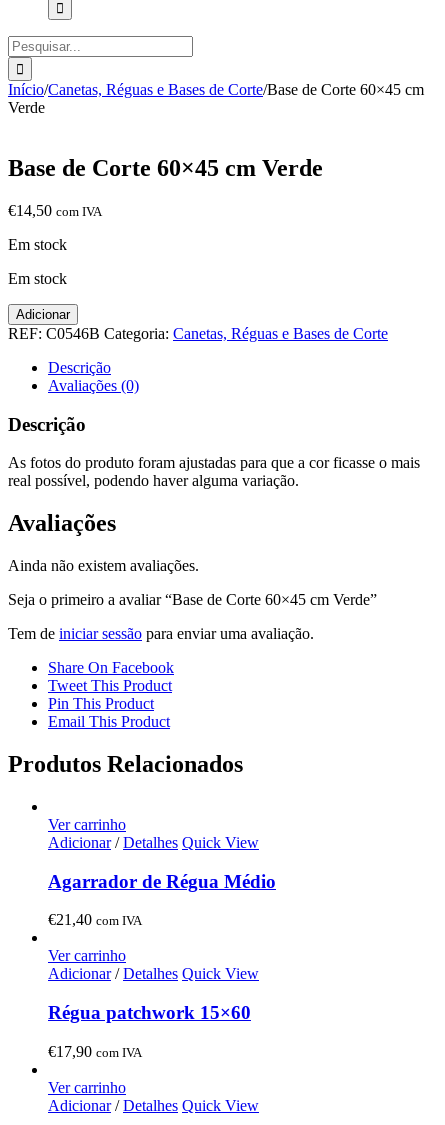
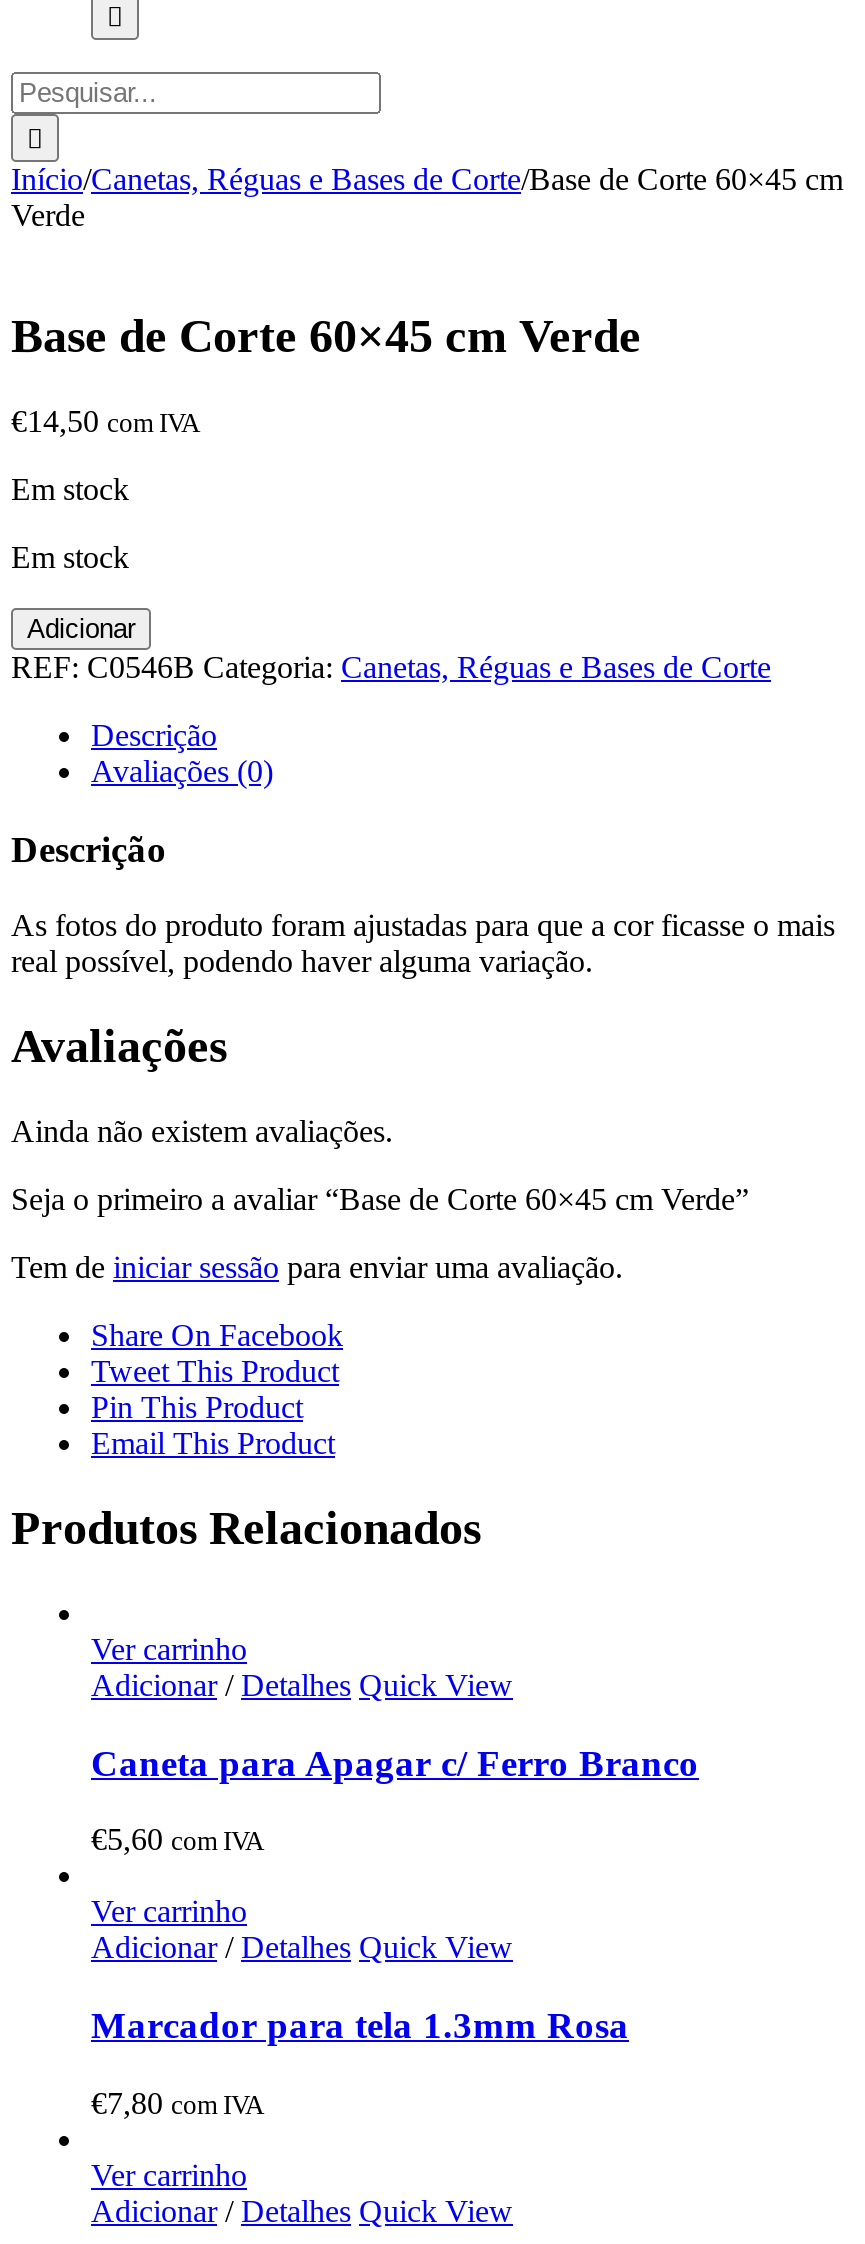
- Agarrador de Régua Médio
+ Caneta para Apagar c/ Ferro Branco

- €21,40 com IVA
+ €5,60 com IVA

- Régua patchwork 15×60
+ Marcador para tela 1.3mm Rosa

- €17,90 com IVA
+ €7,80 com IVA
